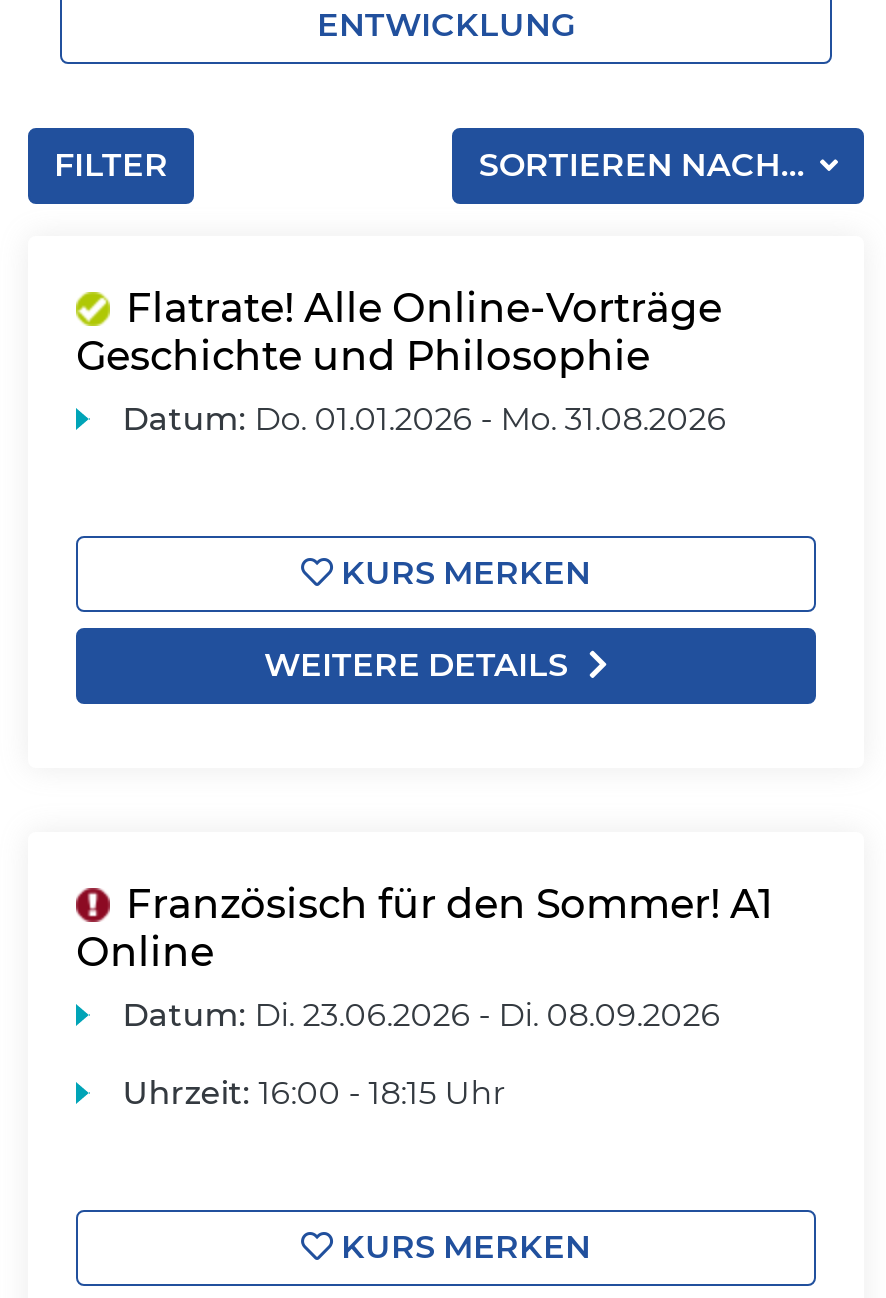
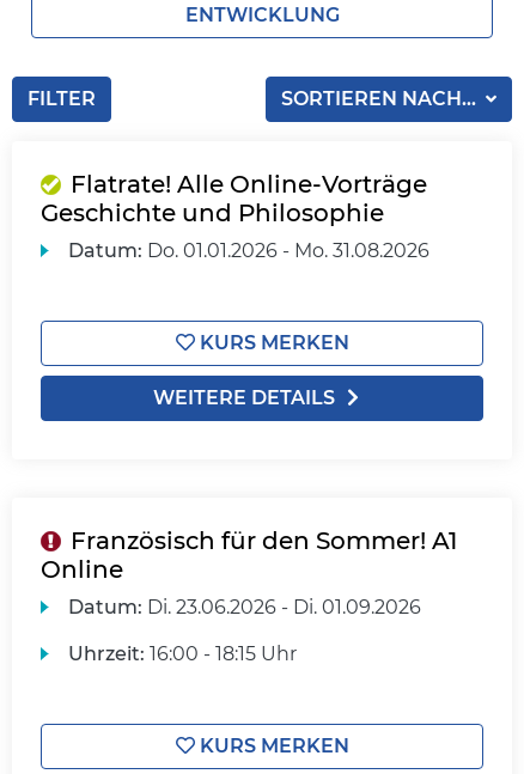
- Datum: Di. 23.06.2026 - Di. 08.09.2026
+ Datum: Di. 23.06.2026 - Di. 01.09.2026
